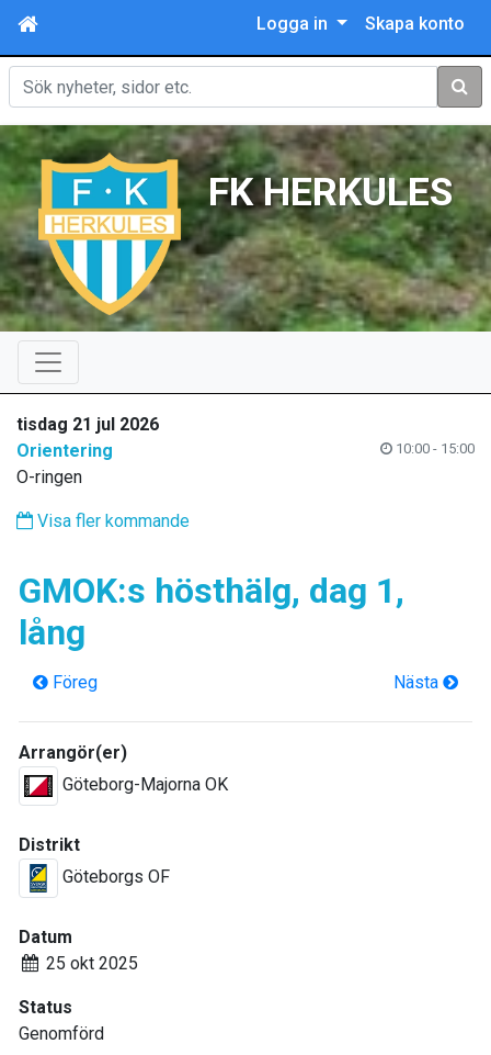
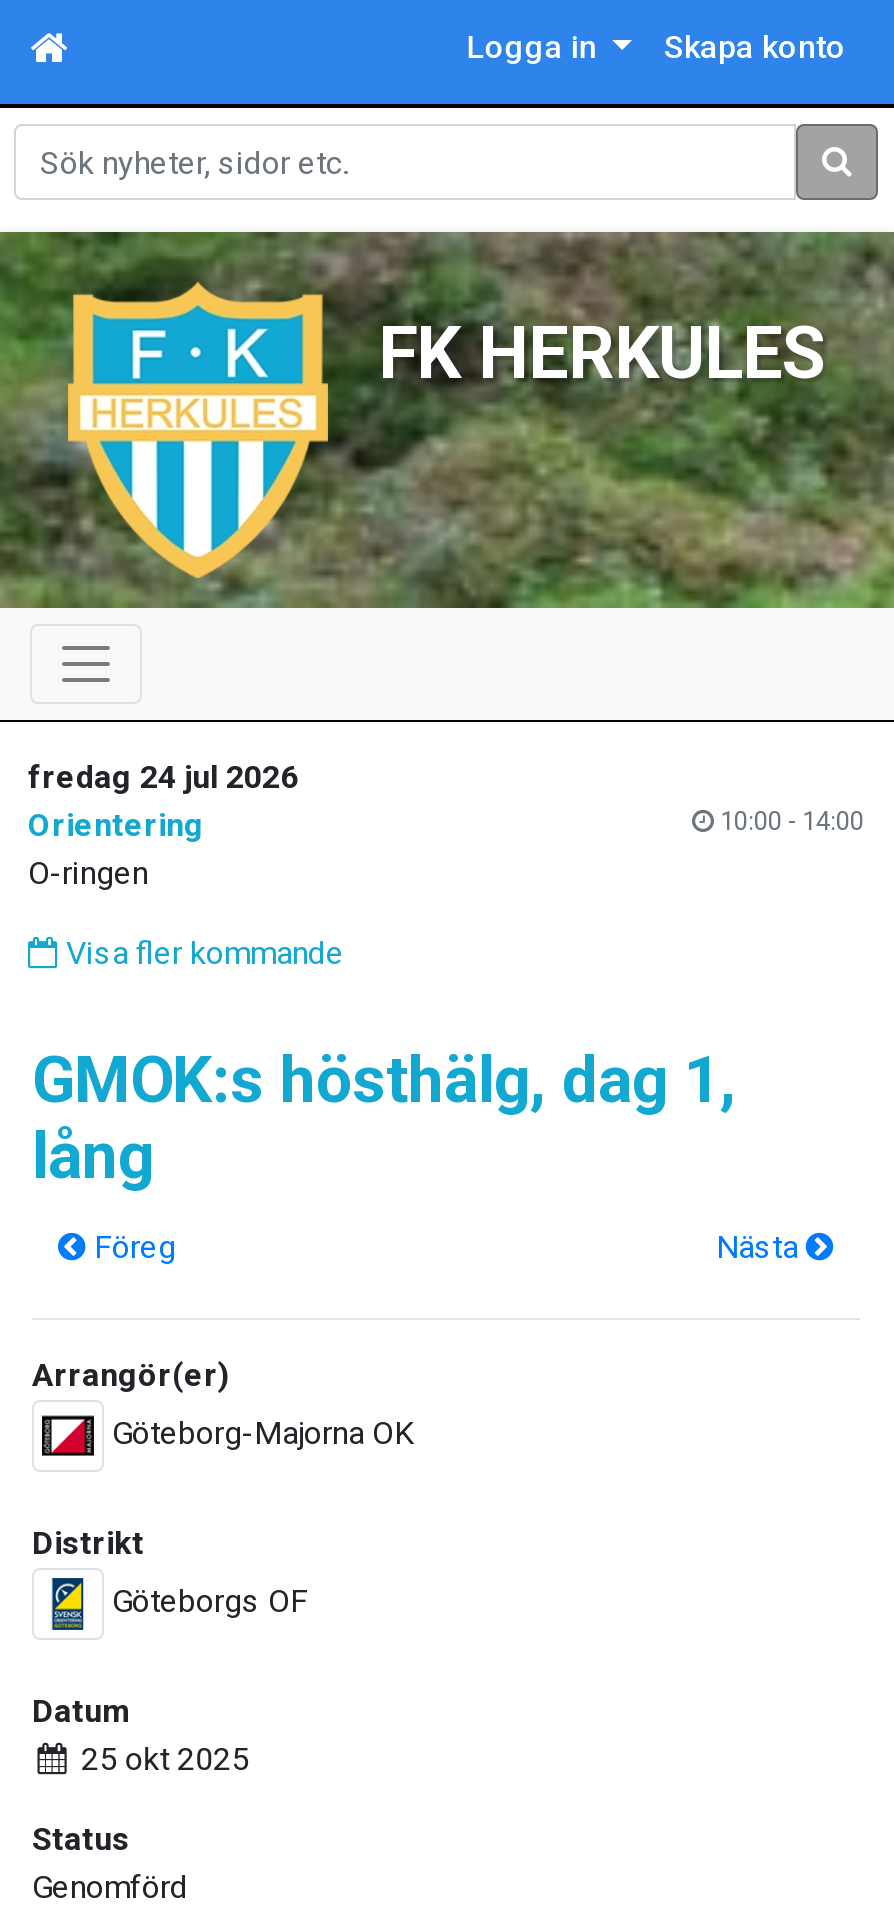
- tisdag 21 jul 2026
+ fredag 24 jul 2026

- 10:00 - 15:00
+ 10:00 - 14:00
